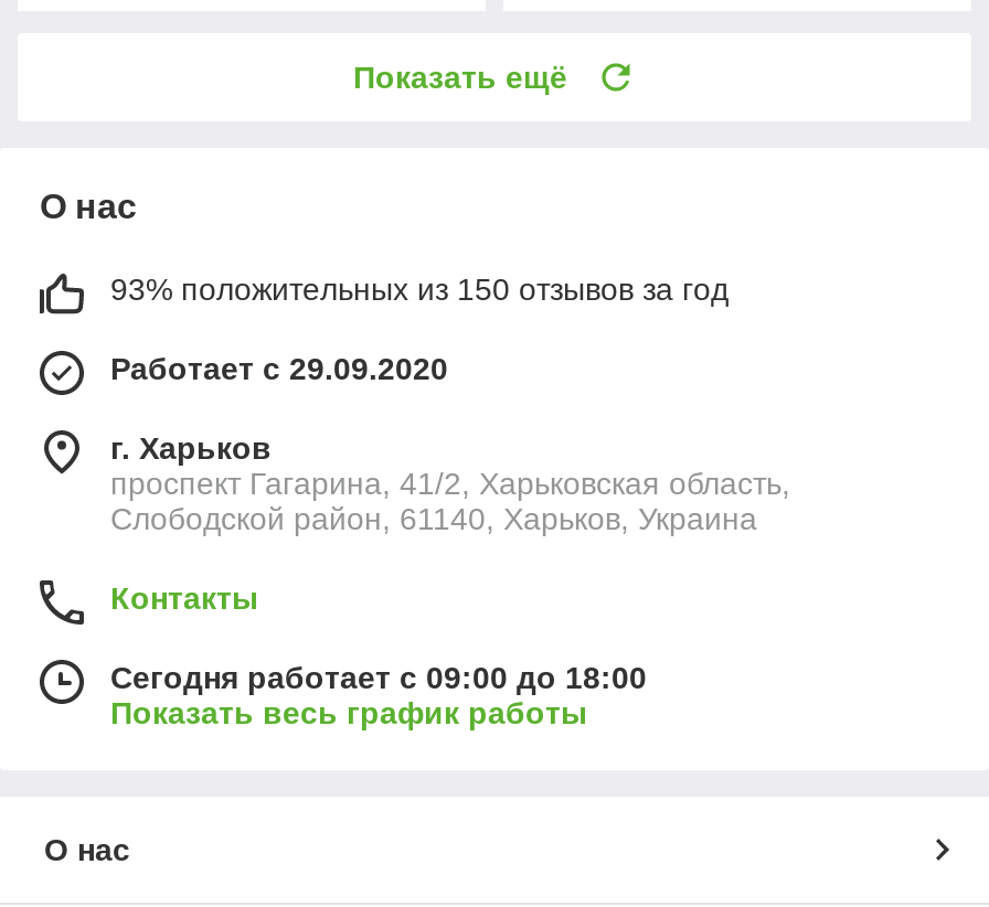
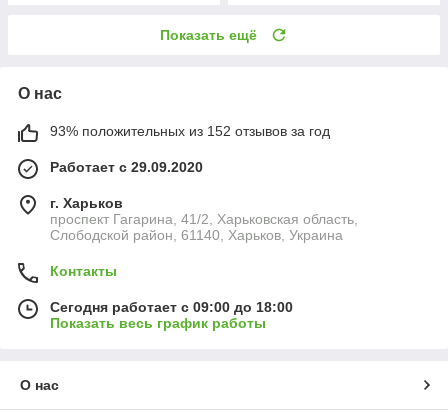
- 93% положительных из 150 отзывов за год
+ 93% положительных из 152 отзывов за год
